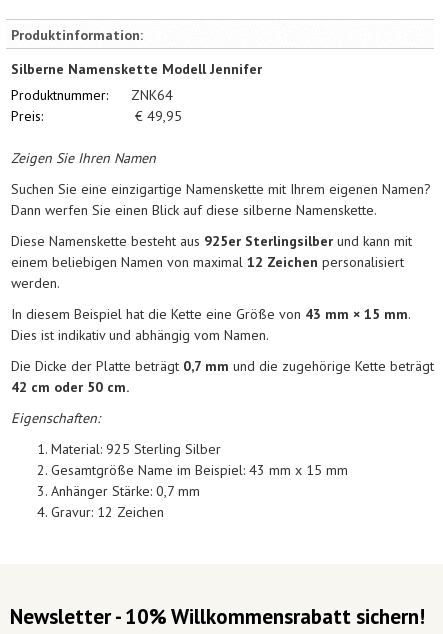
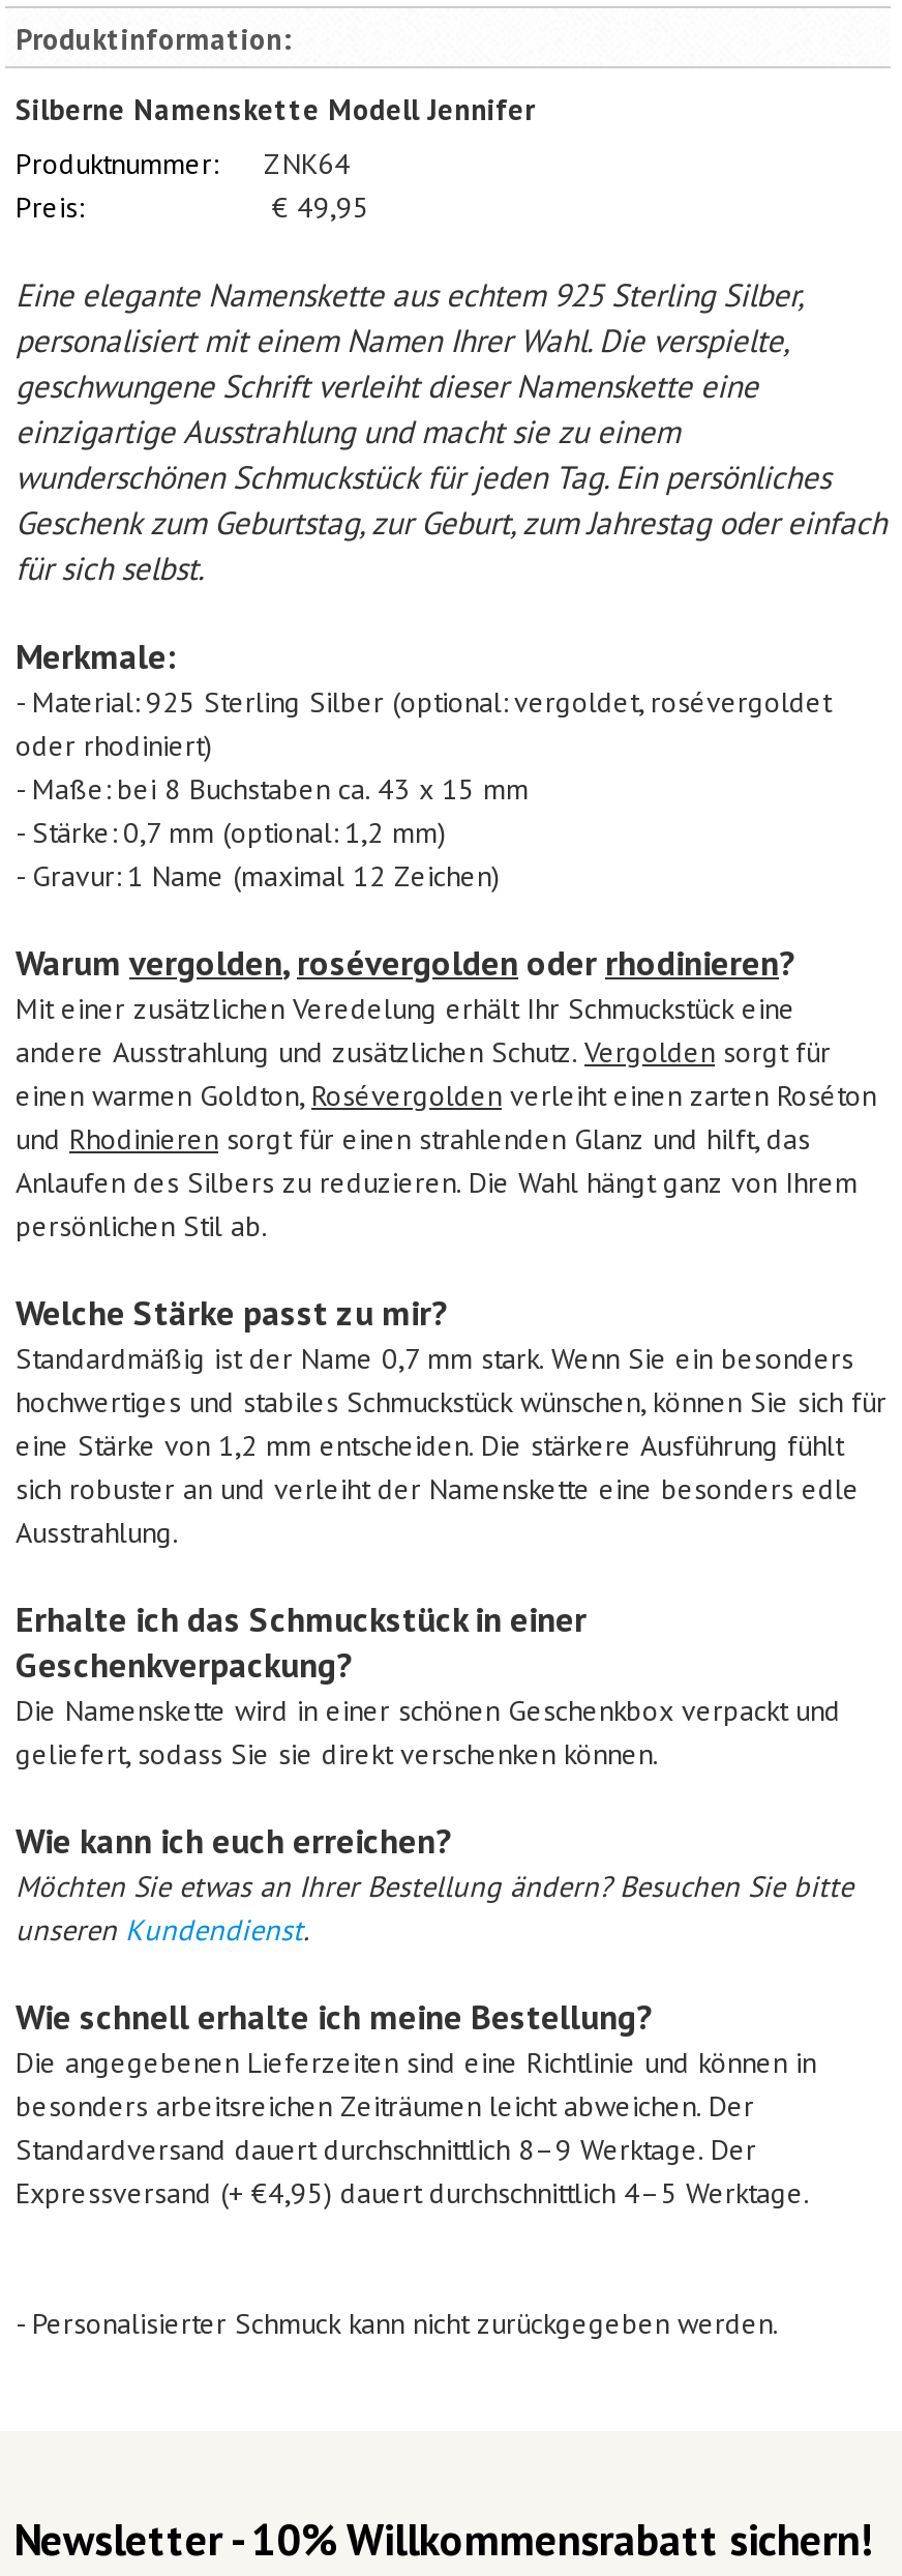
- Zeigen Sie Ihren Namen
- Suchen Sie eine einzigartige Namenskette mit Ihrem eigenen Namen?
- Dann werfen Sie einen Blick auf diese silberne Namenskette.
- Diese Namenskette besteht aus 925er Sterlingsilber und kann mit
- einem beliebigen Namen von maximal 12 Zeichen personalisiert
- werden.
- In diesem Beispiel hat die Kette eine Größe von 43 mm × 15 mm
- Dies ist indikativ und abhängig vom Namen.
- Die Dicke der Platte beträgt 0,7 mm und die zugehörige Kette beträgt
- 42 cm oder 50 cm.
- Eigenschaften:
- Material: 925 Sterling Silber
- Gesamtgröße Name im Beispiel: 43 mm x 15 mm
- Anhänger Stärke: 0,7 mm
- Gravur: 12 Zeichen
+ Eine elegante Namenskette aus echtem 925 Sterling Silber,
+ personalisiert mit einem Namen Ihrer Wahl. Die verspielte,
+ geschwungene Schrift verleiht dieser Namenskette eine
+ einzigartige Ausstrahlung und macht sie zu einem
+ wunderschönen Schmuckstück für jeden Tag. Ein persönliches
+ Geschenk zum Geburtstag, zur Geburt, zum Jahrestag oder einfach
+ für sich selbst.
+ Merkmale:
+ - Material: 925 Sterling Silber (optional: vergoldet, rosévergoldet
+ oder rhodiniert)
+ - Maße: bei 8 Buchstaben ca. 43 x 15 mm
+ - Stärke: 0,7 mm (optional: 1,2 mm)
+ - Gravur: 1 Name (maximal 12 Zeichen)
+ Warum vergolden, rosévergolden oder rhodinieren?
+ Mit einer zusätzlichen Veredelung erhält Ihr Schmuckstück eine
+ andere Ausstrahlung und zusätzlichen Schutz. Vergolden sorgt für
+ einen warmen Goldton, Rosévergolden verleiht einen zarten Roséton
+ und Rhodinieren sorgt für einen strahlenden Glanz und hilft, das
+ Anlaufen des Silbers zu reduzieren. Die Wahl hängt ganz von Ihrem
+ persönlichen Stil ab.
+ Welche Stärke passt zu mir?
+ Standardmäßig ist der Name 0,7 mm stark. Wenn Sie ein besonders
+ hochwertiges und stabiles Schmuckstück wünschen, können Sie sich für
+ eine Stärke von 1,2 mm entscheiden. Die stärkere Ausführung fühlt
+ sich robuster an und verleiht der Namenskette eine besonders edle
+ Ausstrahlung.
+ Erhalte ich das Schmuckstück in einer
+ Geschenkverpackung?
+ Die Namenskette wird in einer schönen Geschenkbox verpackt und
+ geliefert, sodass Sie sie direkt verschenken können.
+ Wie kann ich euch erreichen?
+ Möchten Sie etwas an Ihrer Bestellung ändern? Besuchen Sie bitte
+ unseren Kundendienst.
+ Wie schnell erhalte ich meine Bestellung?
+ Die angegebenen Lieferzeiten sind eine Richtlinie und können in
+ besonders arbeitsreichen Zeiträumen leicht abweichen. Der
+ Standardversand dauert durchschnittlich 8–9 Werktage. Der
+ Expressversand (+ €4,95) dauert durchschnittlich 4–5 Werktage.
+ - Personalisierter Schmuck kann nicht zurückgegeben werden.
